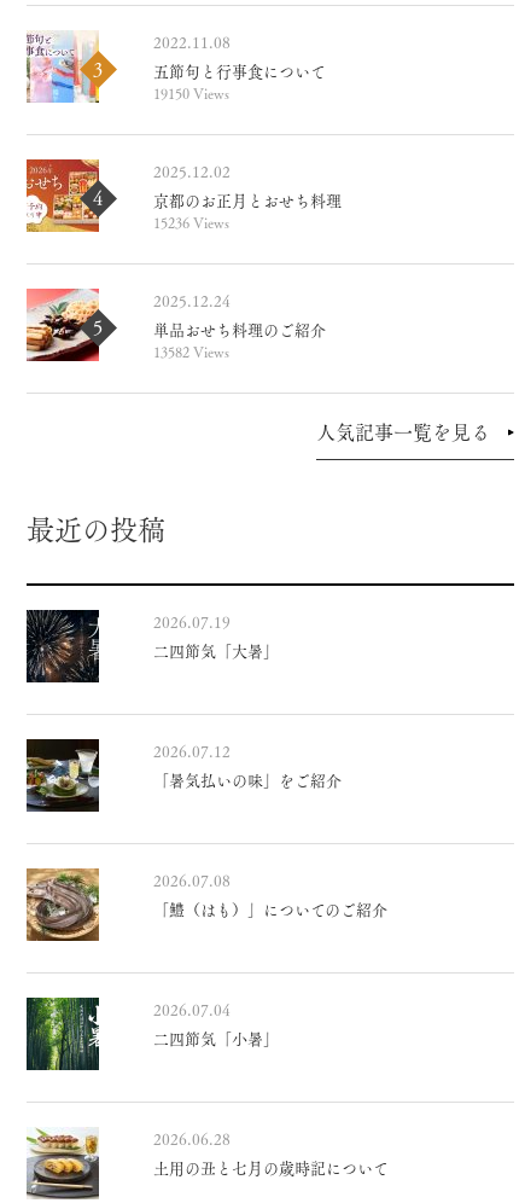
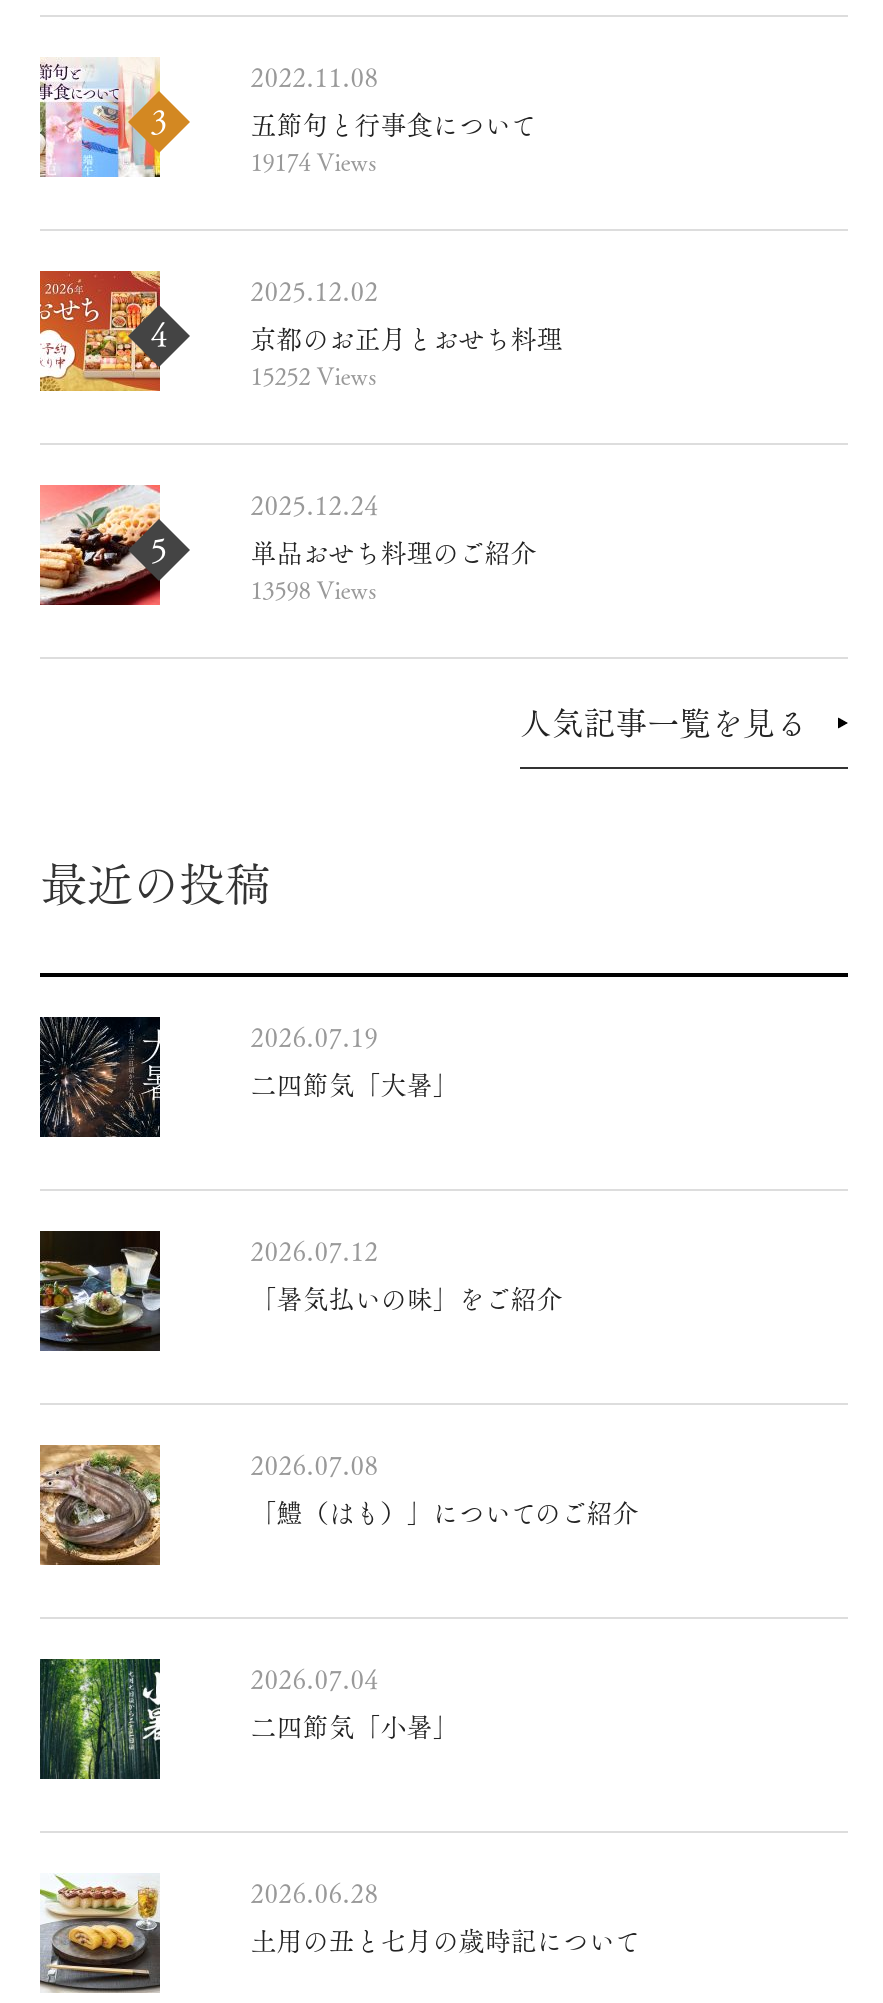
- 19150 Views
+ 19174 Views

- 15236 Views
+ 15252 Views

- 13582 Views
+ 13598 Views
